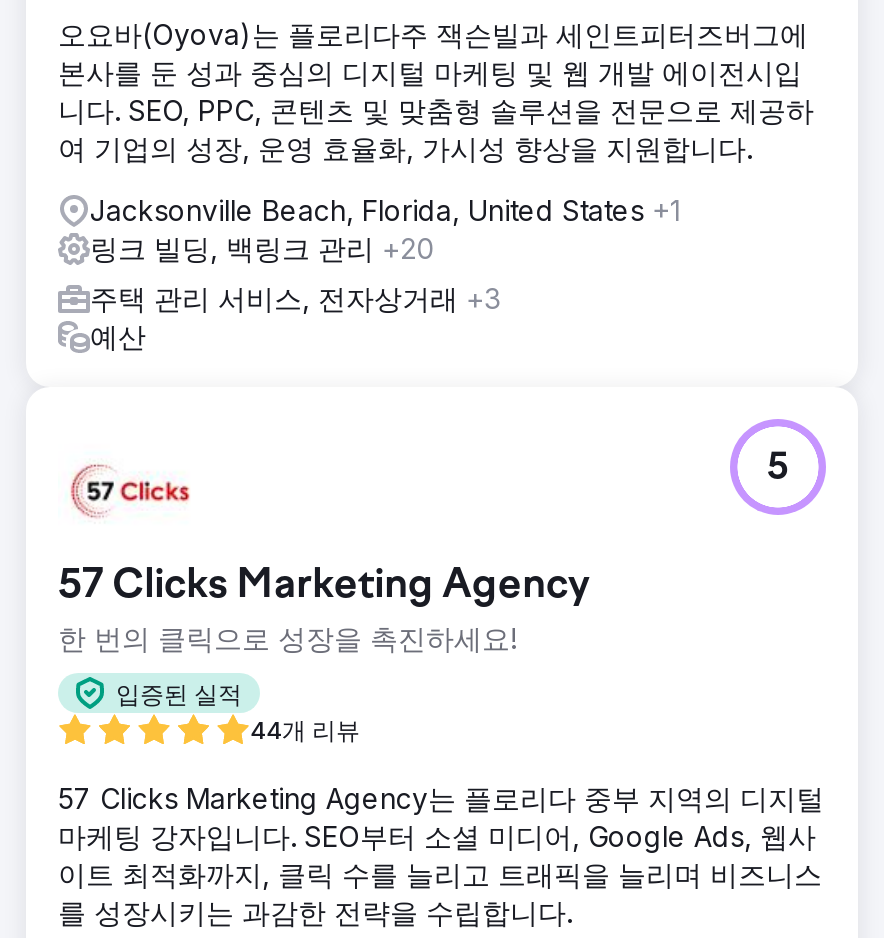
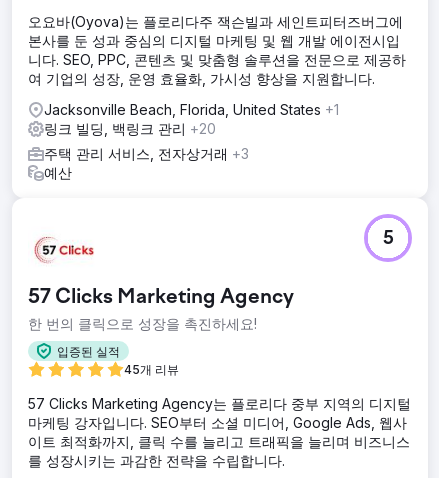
- 44개 리뷰
+ 45개 리뷰
